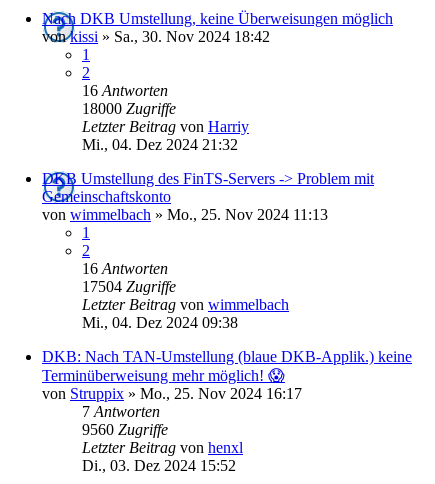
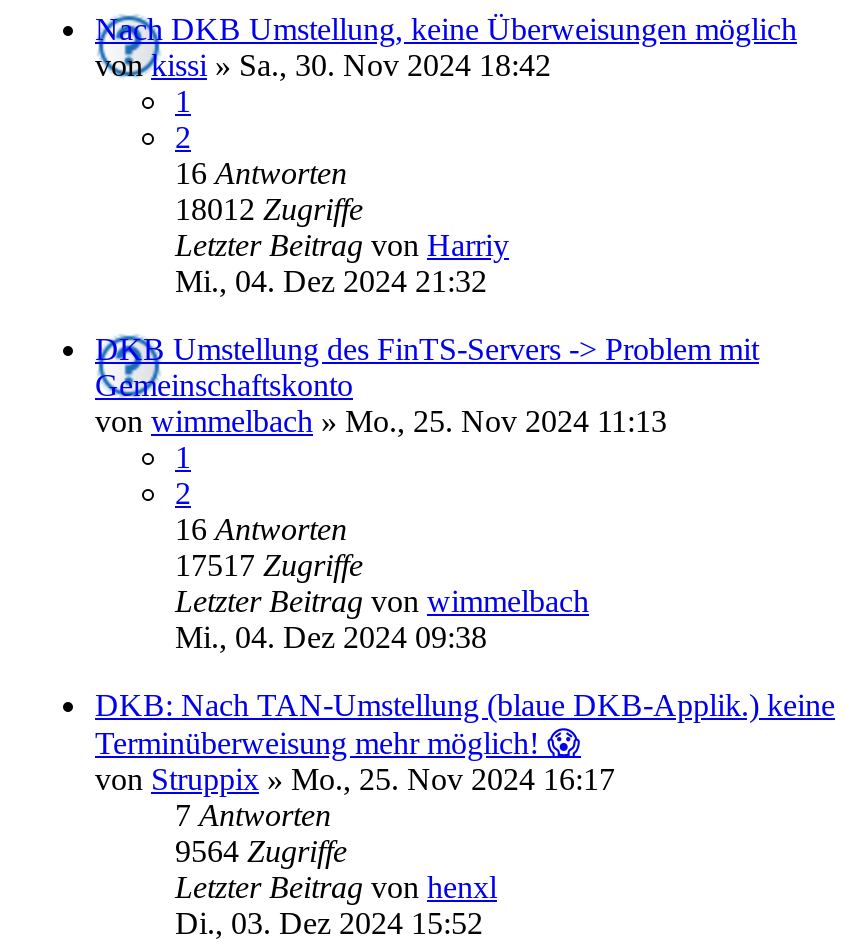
- 18000 Zugriffe
+ 18012 Zugriffe

- 17504 Zugriffe
+ 17517 Zugriffe

- 9560 Zugriffe
+ 9564 Zugriffe
